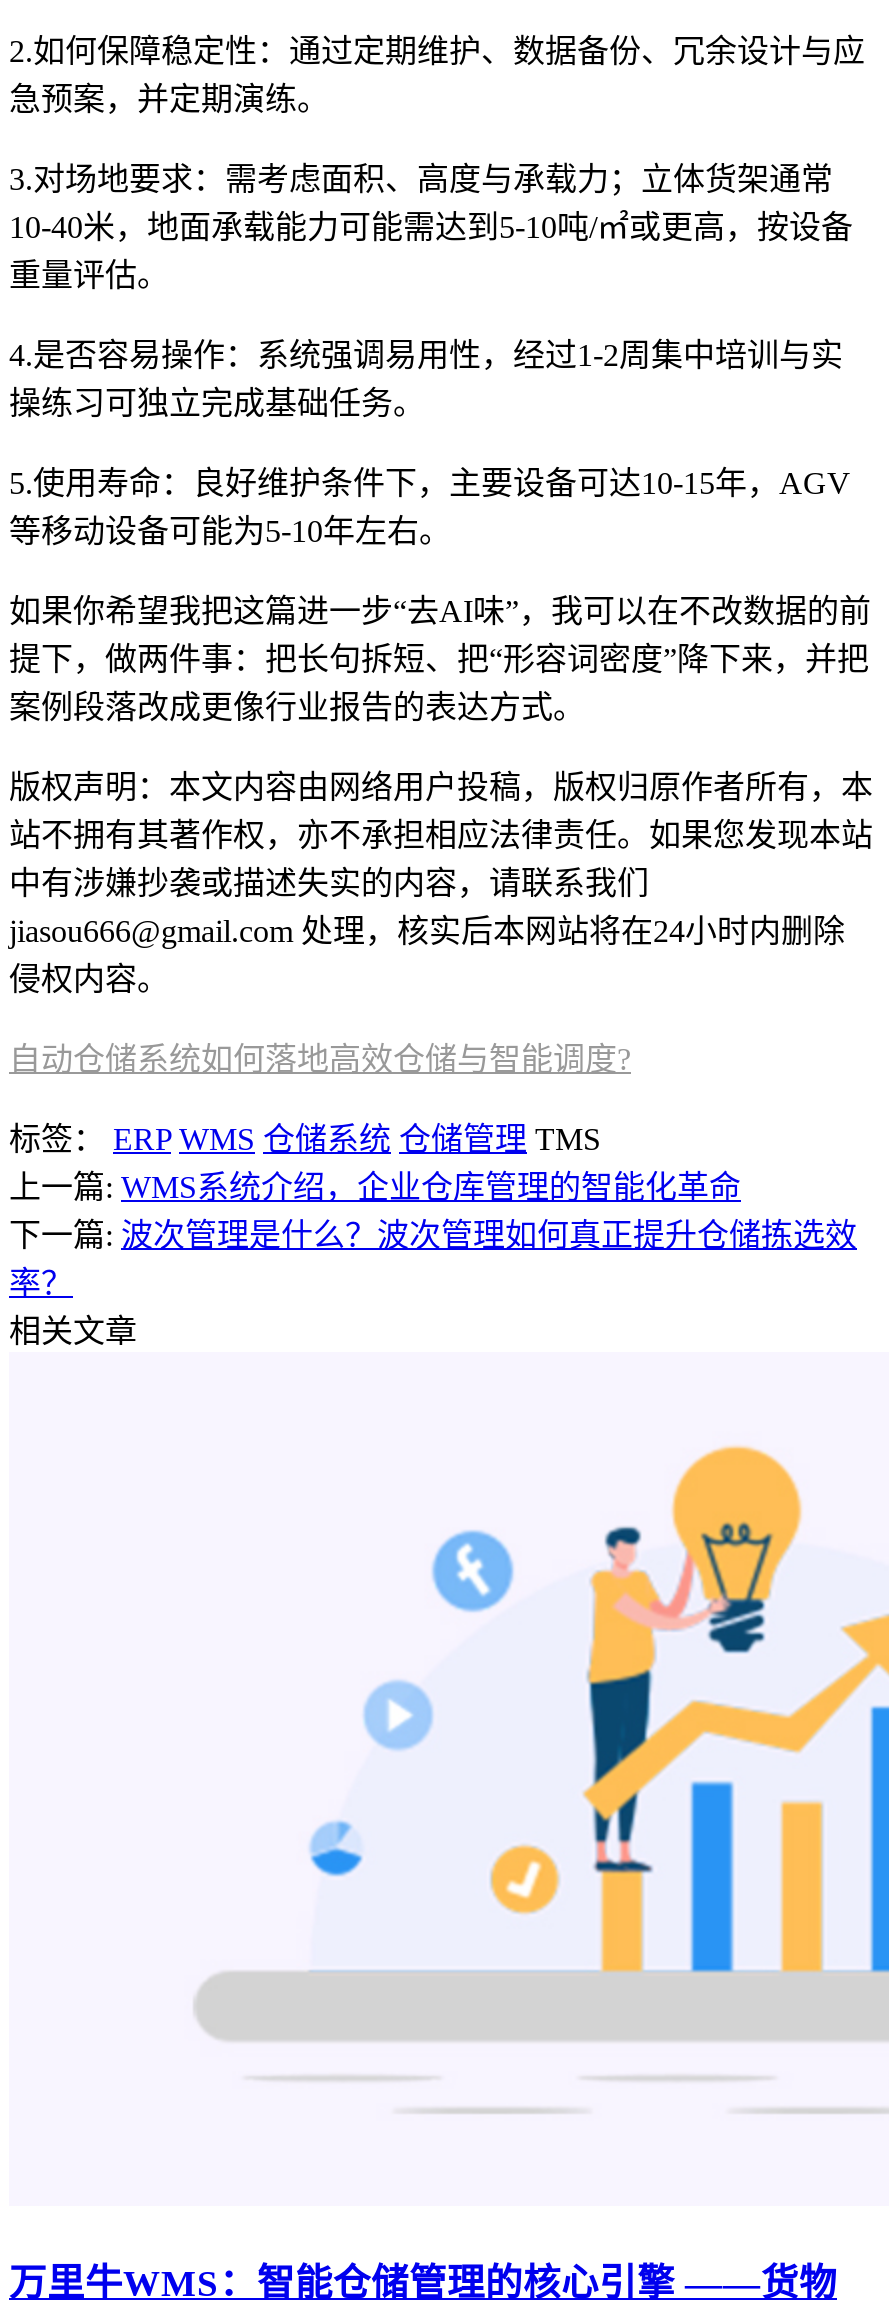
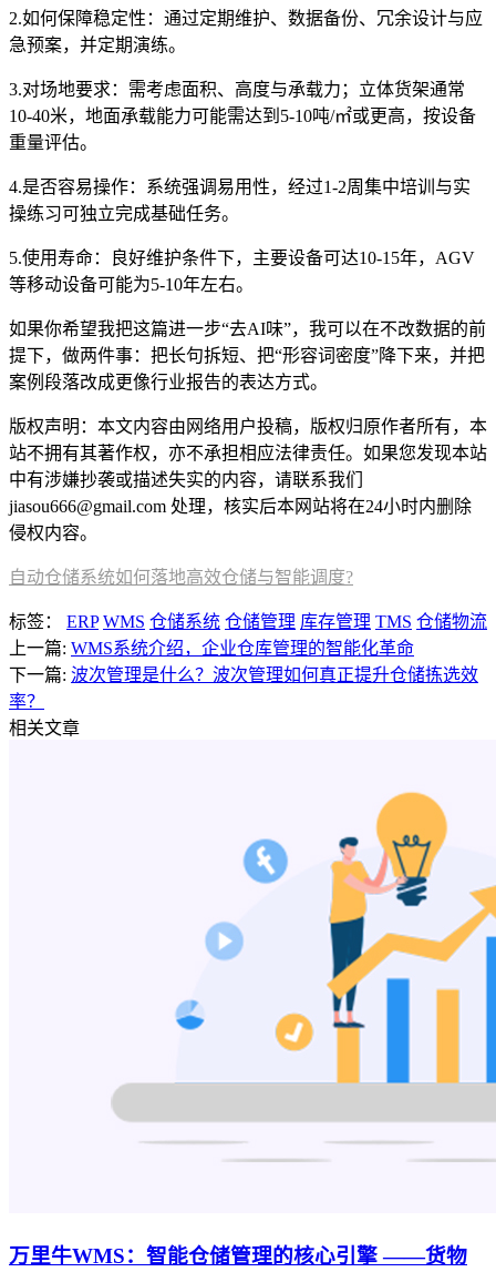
- 标签：ERP WMS 仓储系统 仓储管理 TMS
+ 标签：ERP WMS 仓储系统 仓储管理 库存管理 TMS 仓储物流
